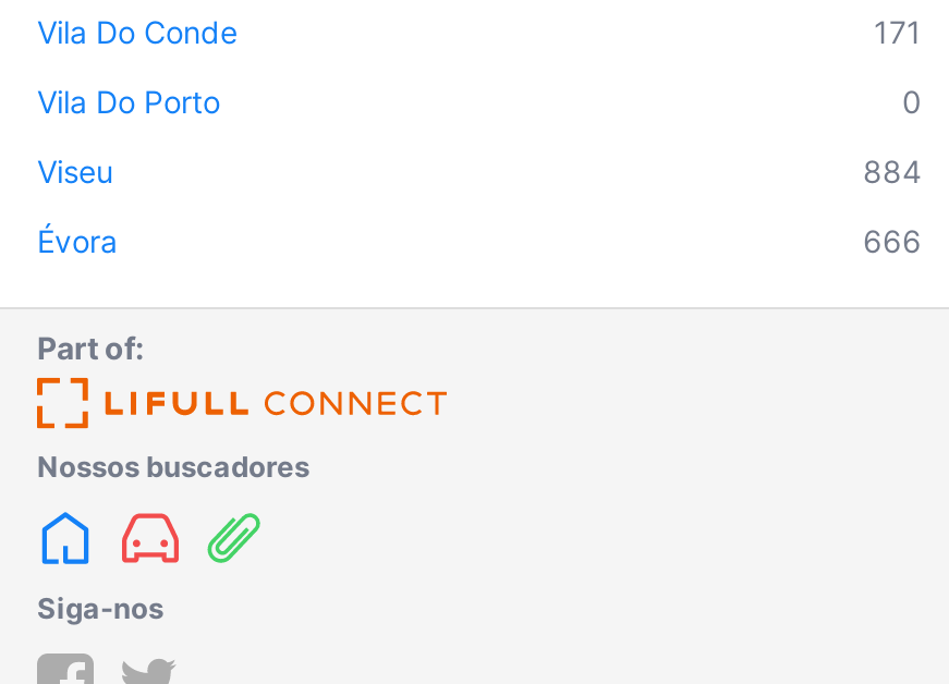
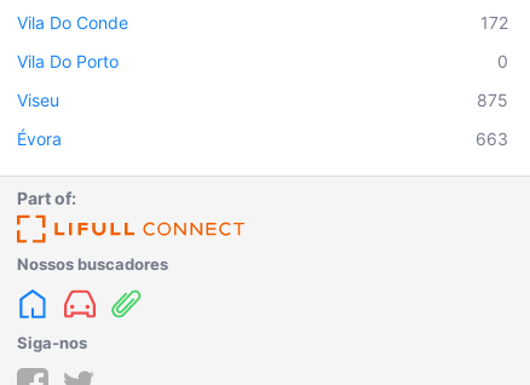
- 171
+ 172

- 884
+ 875

- 666
+ 663
